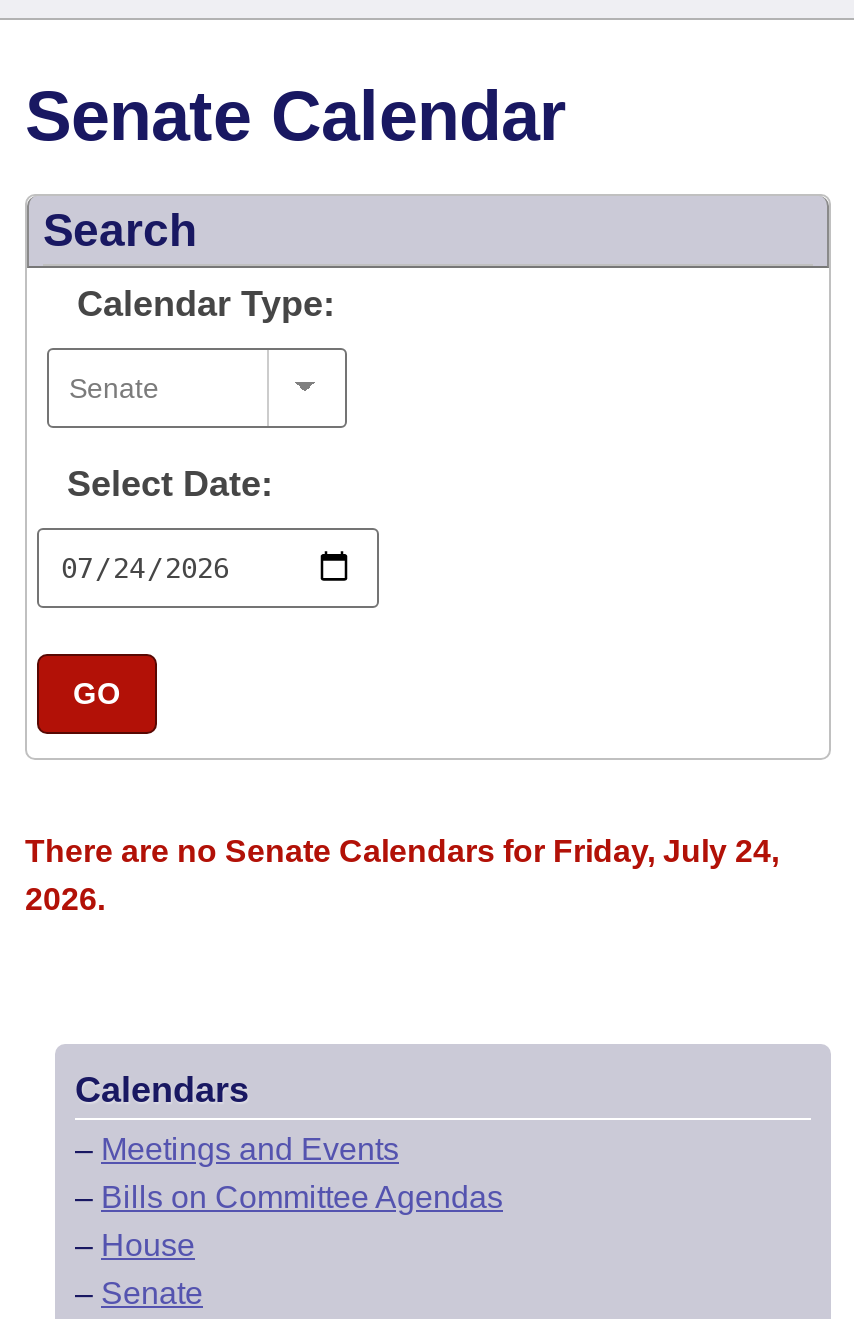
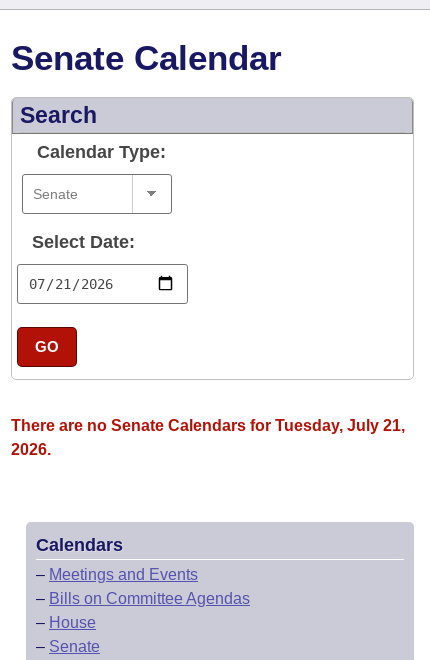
- There are no Senate Calendars for Friday, July 24,
+ There are no Senate Calendars for Tuesday, July 21,
